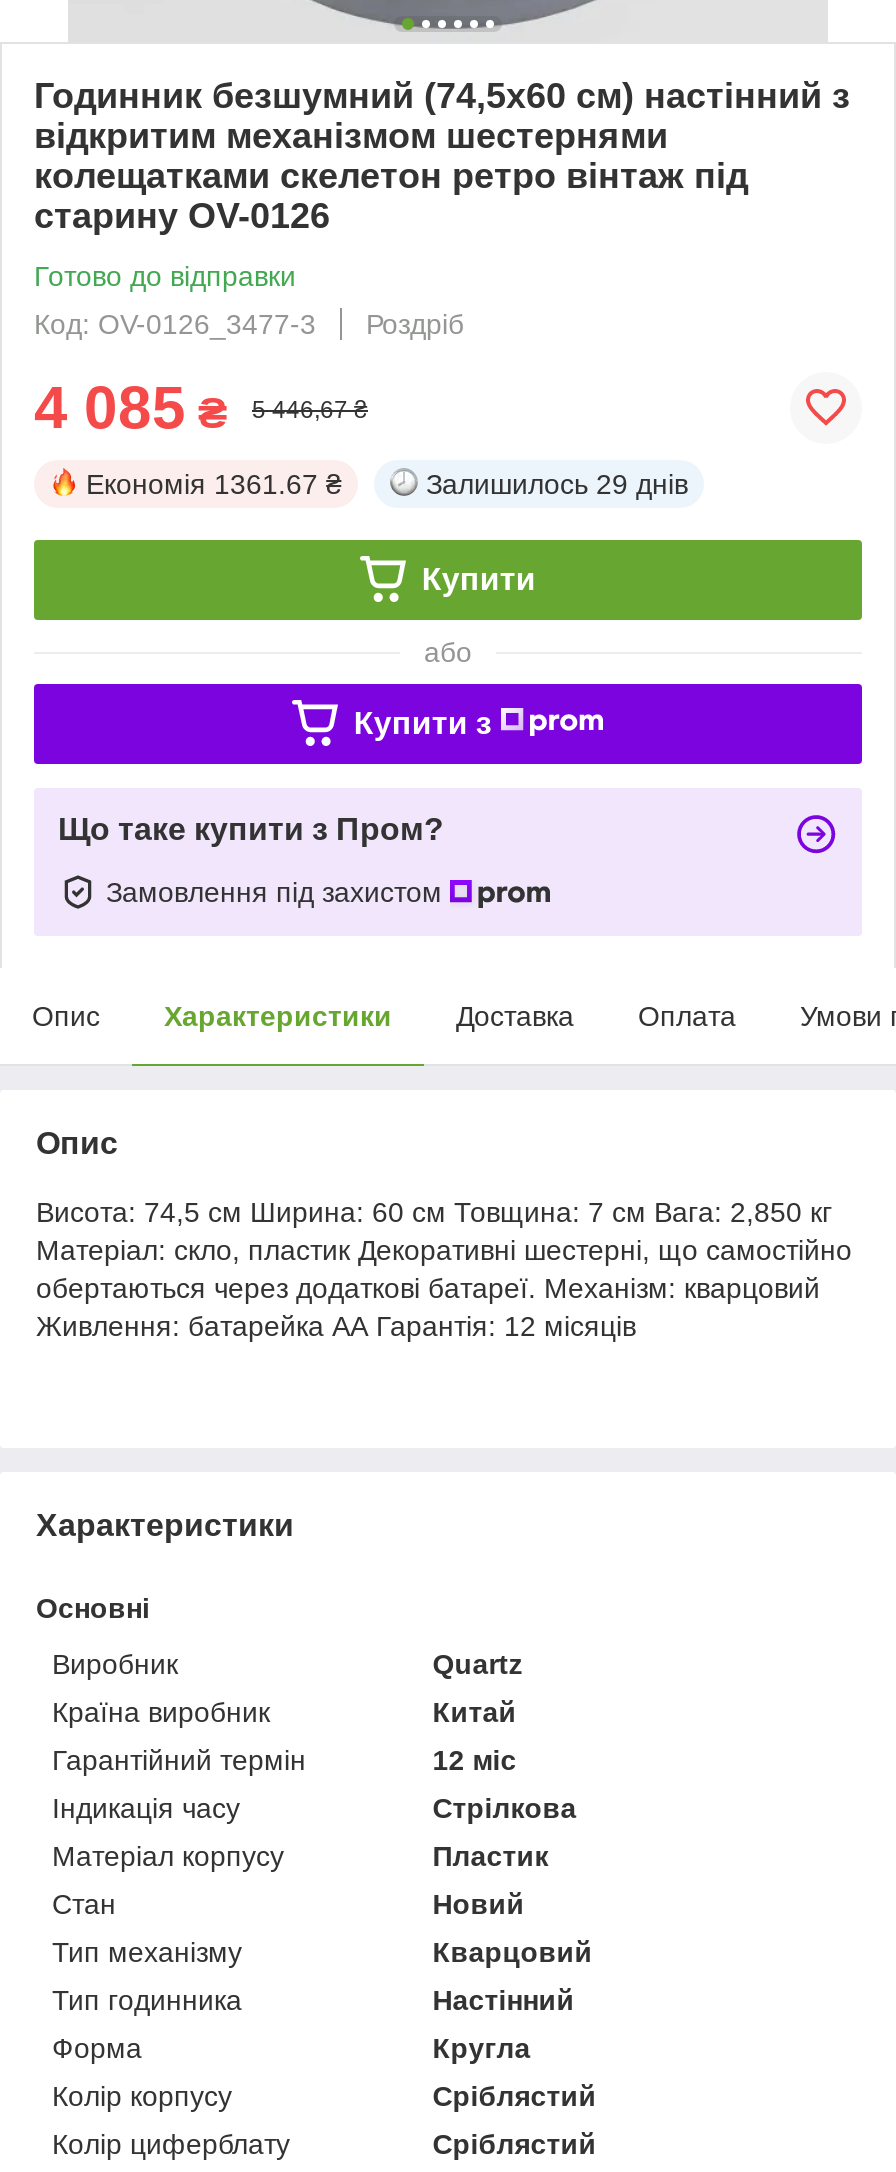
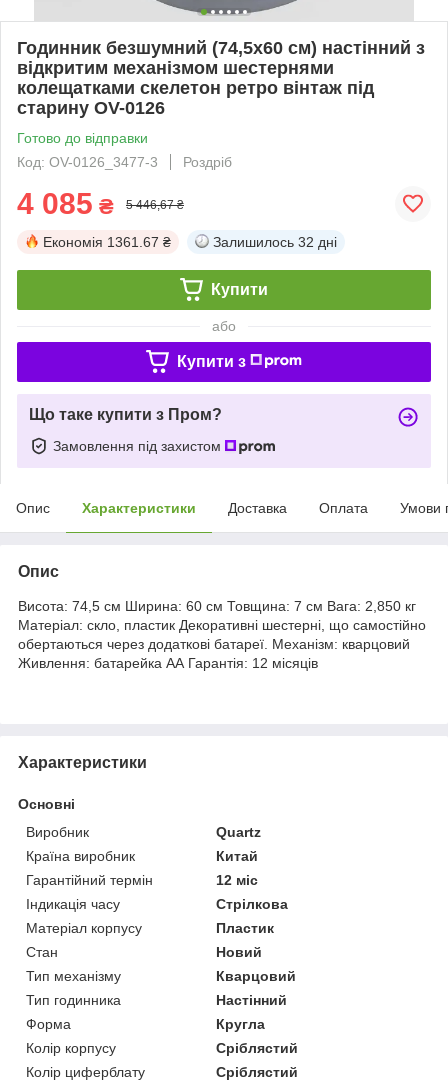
- Залишилось 29 днів
+ Залишилось 32 дні
